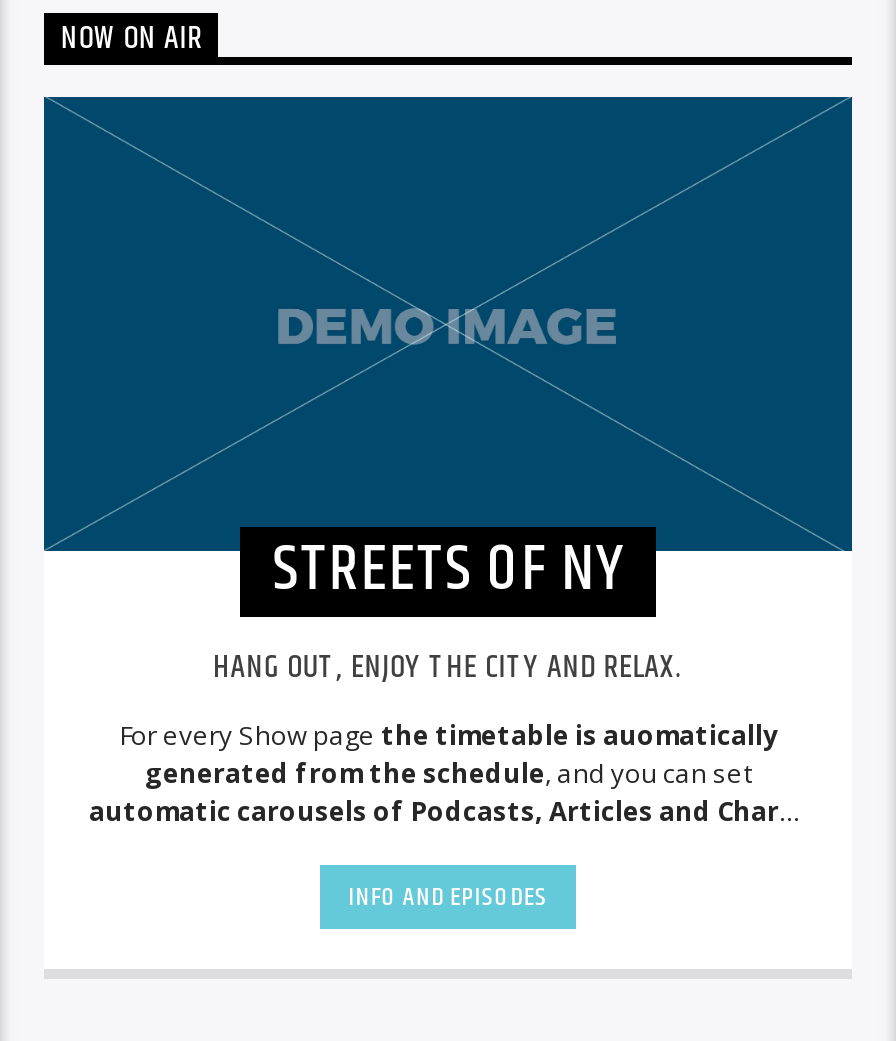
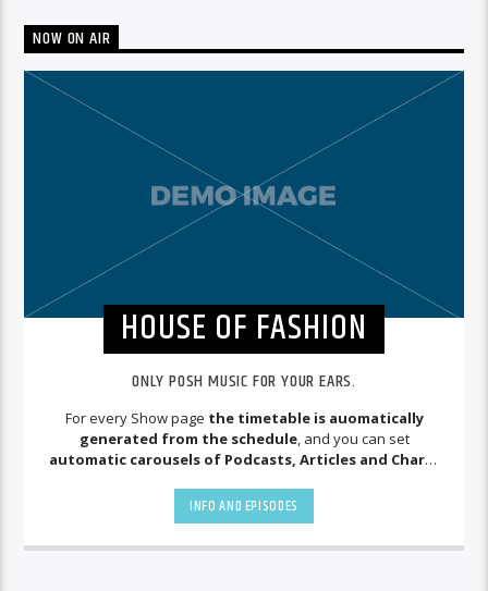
- STREETS OF NY
- HANG OUT, ENJOY THE CITY AND RELAX.
+ HOUSE OF FASHION
+ ONLY POSH MUSIC FOR YOUR EARS.
